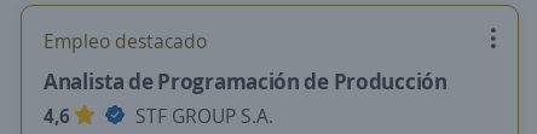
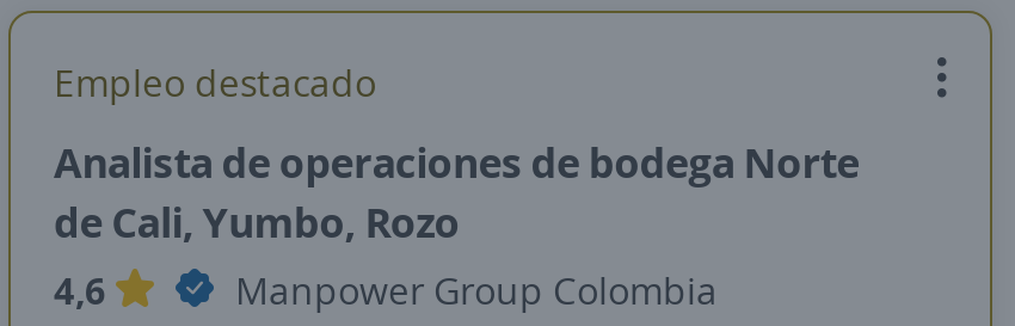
- Analista de Programación de Producción
+ Analista de operaciones de bodega Norte
+ de Cali, Yumbo, Rozo

- STF GROUP S.A.
+ Manpower Group Colombia
